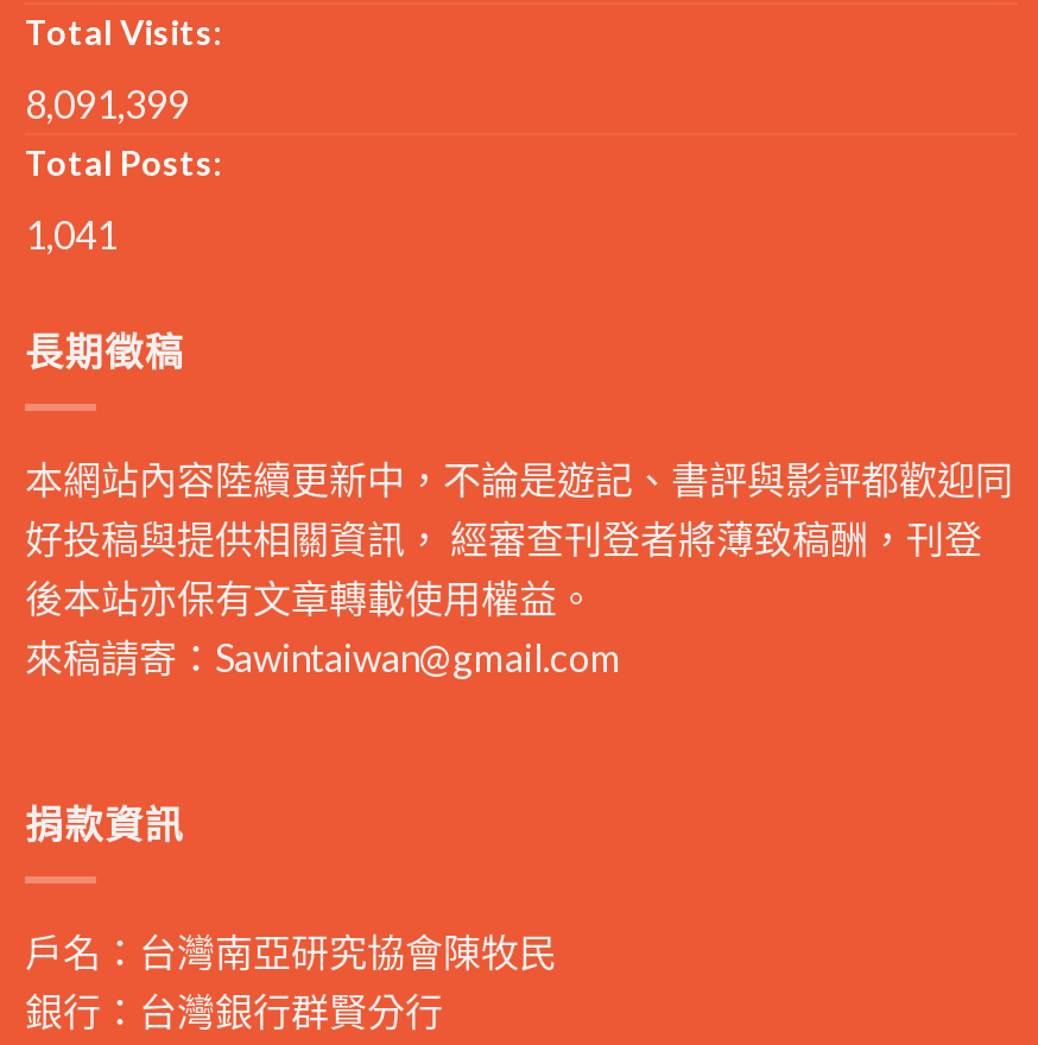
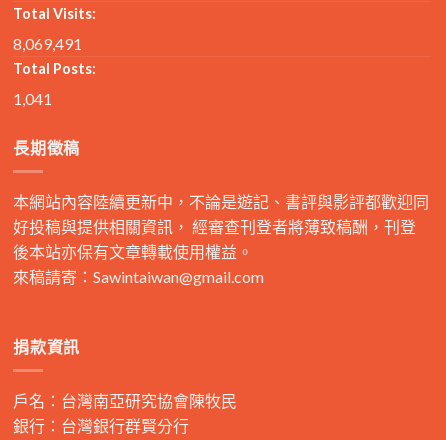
- 8,091,399
+ 8,069,491
